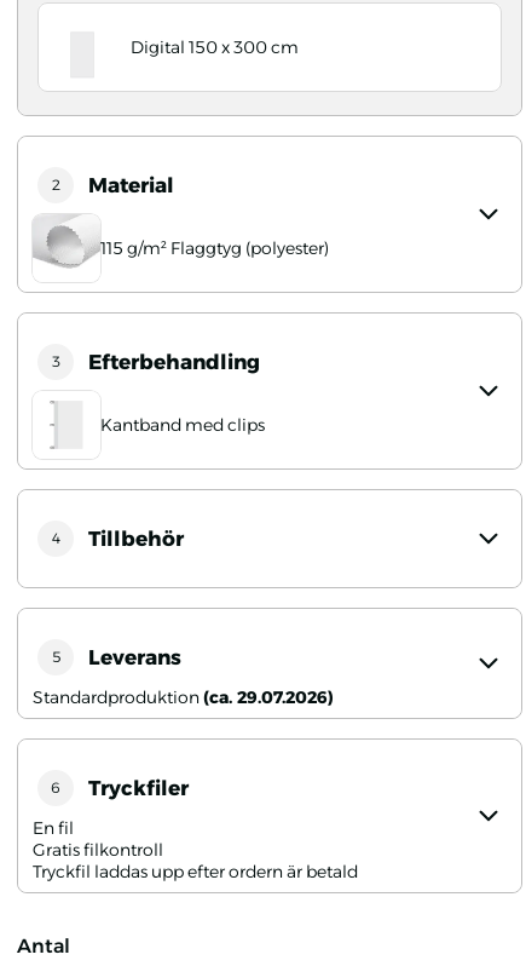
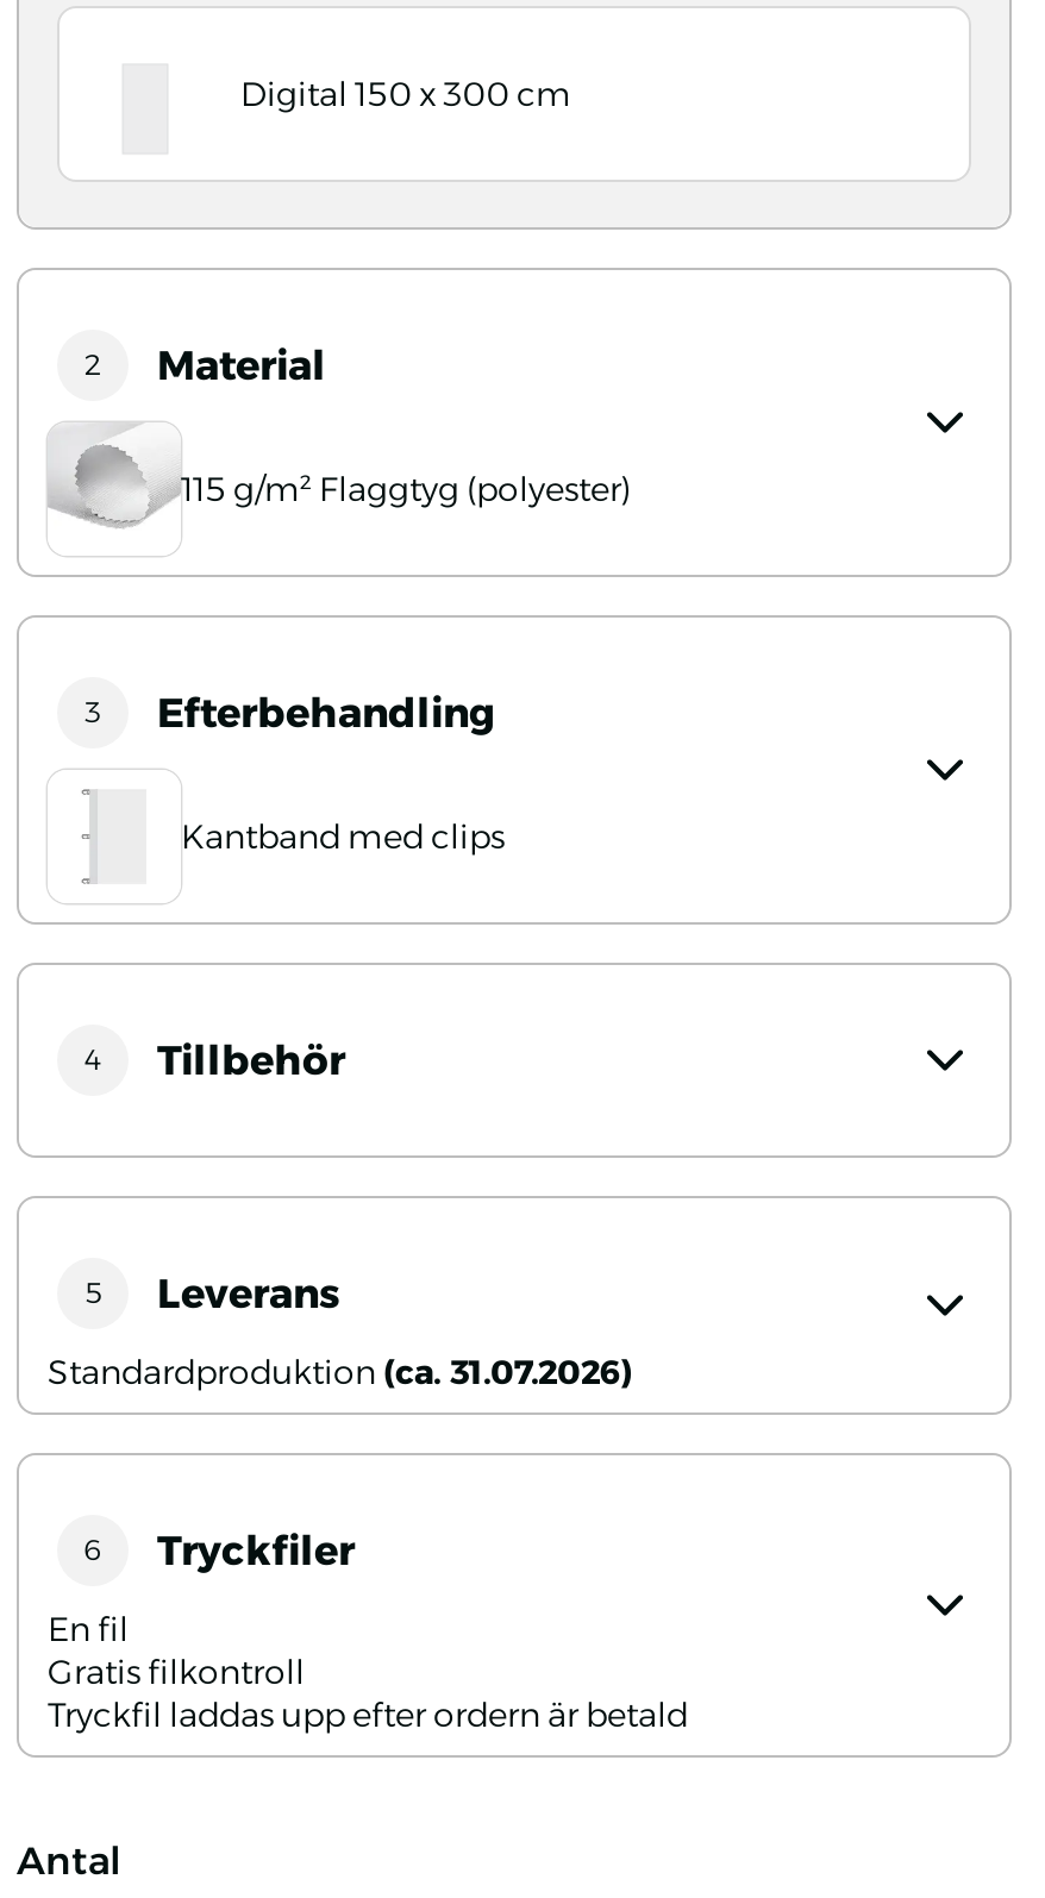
- Standardproduktion (ca. 29.07.2026)
+ Standardproduktion (ca. 31.07.2026)
